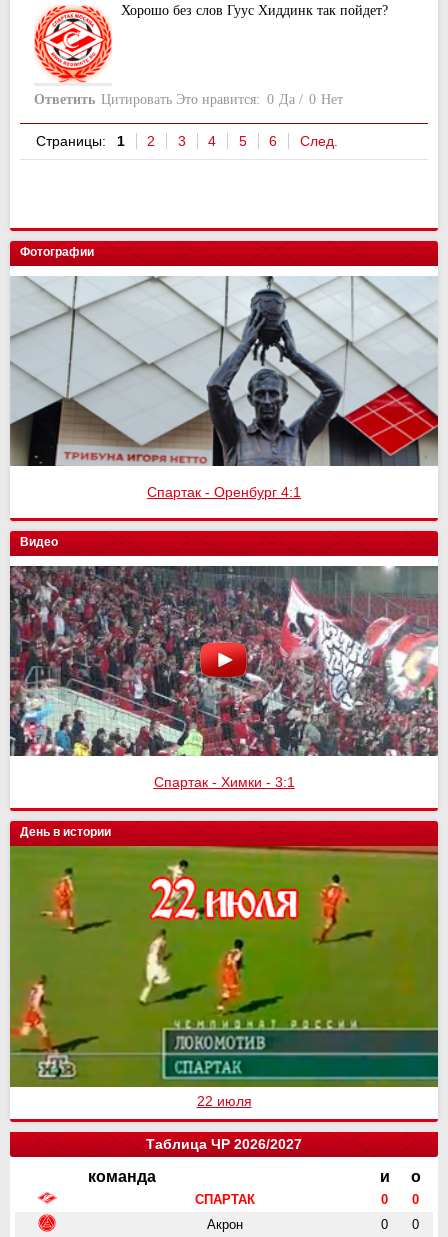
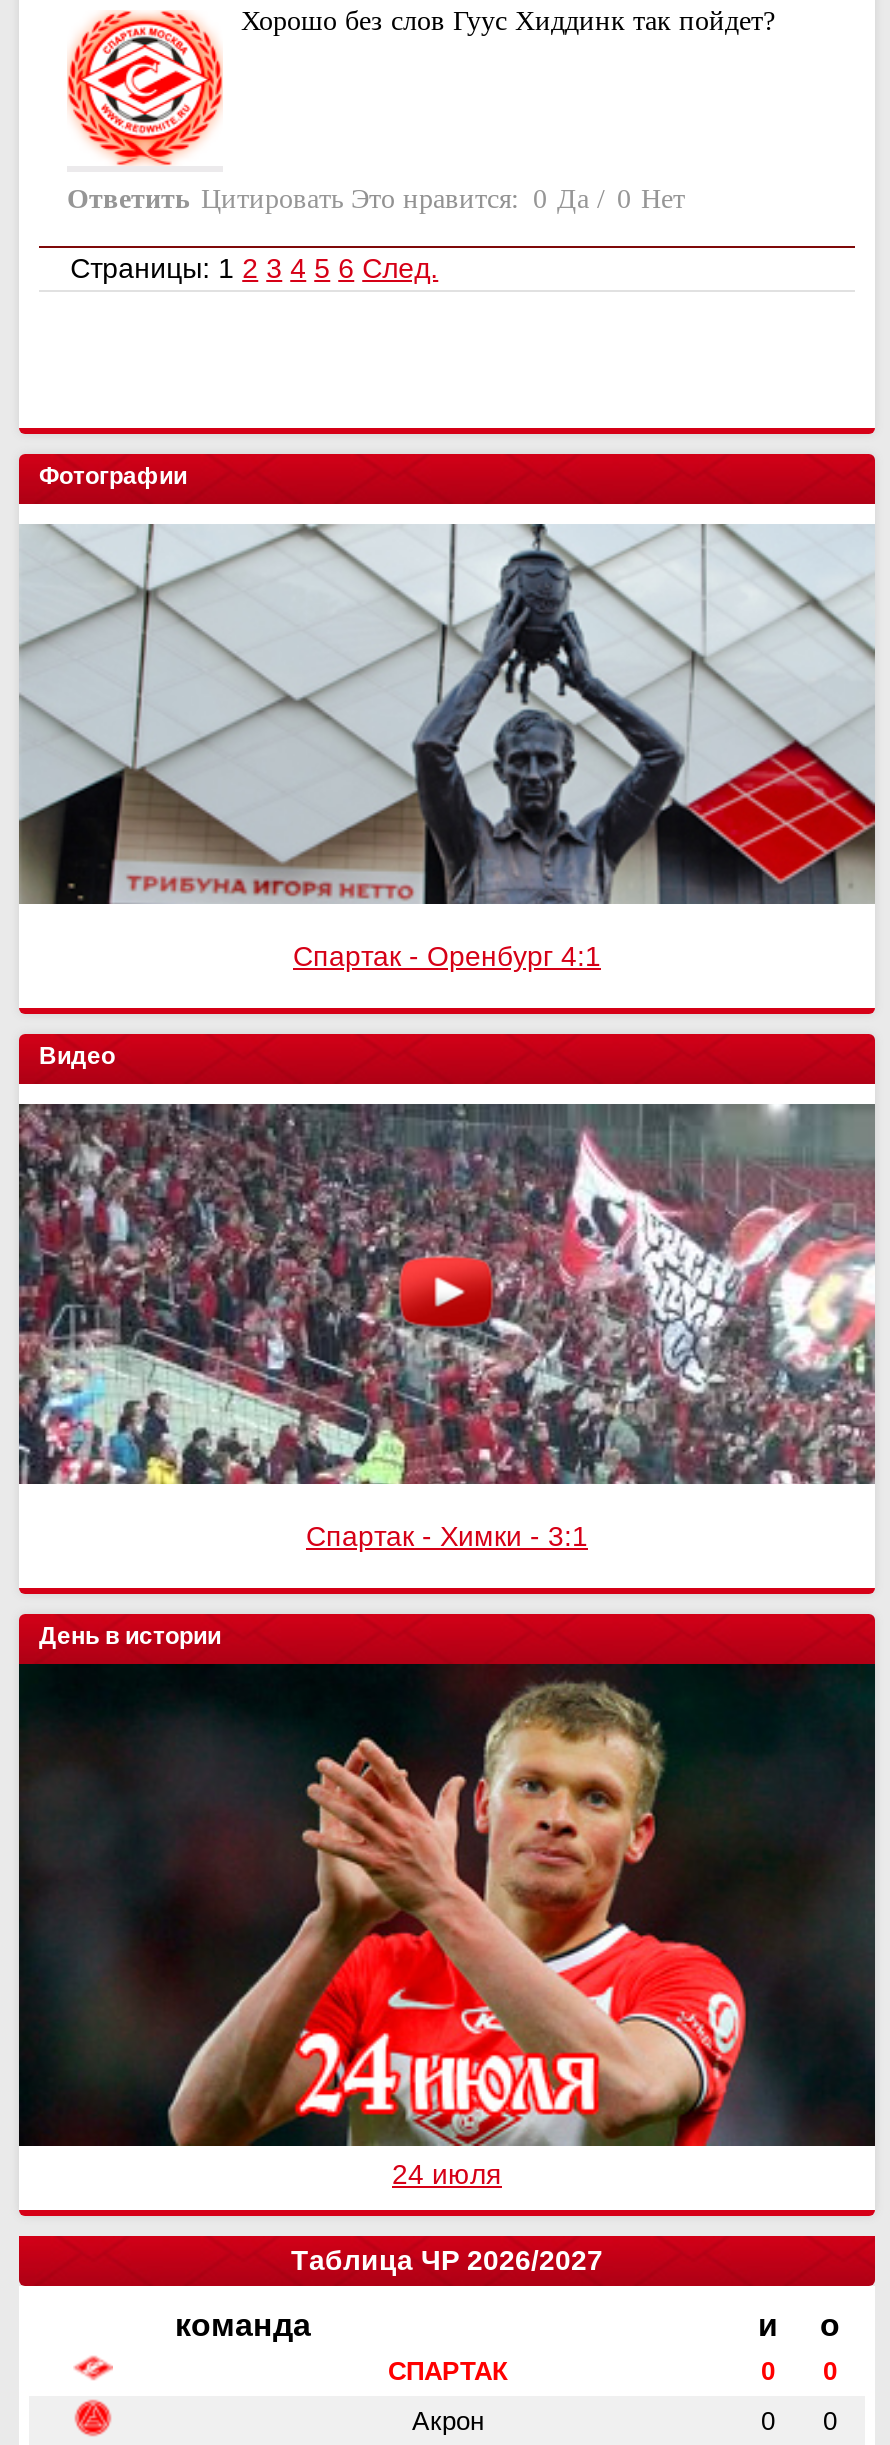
- [image]
- 22 июля
+ [image]
+ 24 июля
